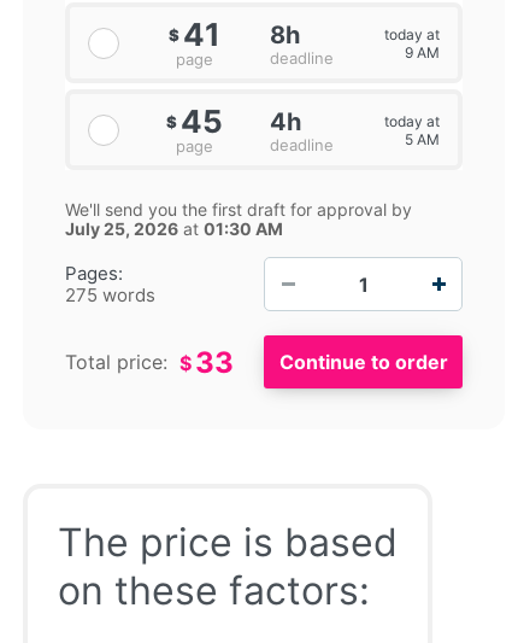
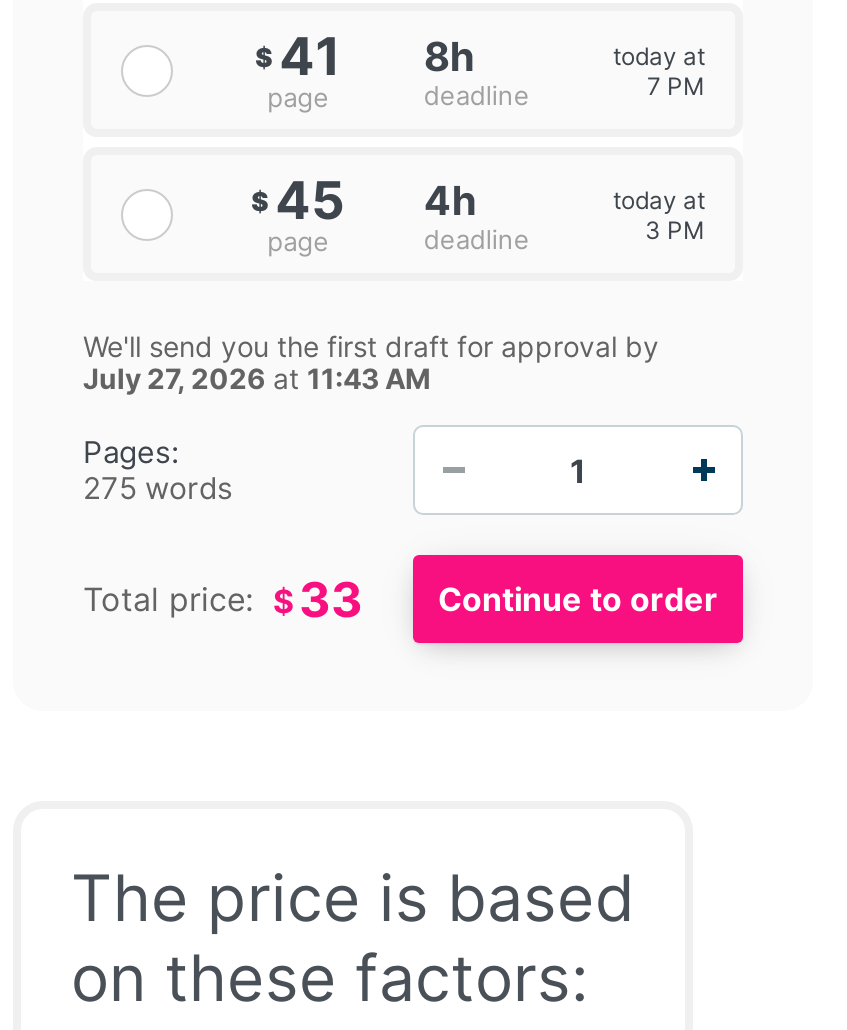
- 9 AM
+ 7 PM

- 5 AM
+ 3 PM

- July 25, 2026 at 01:30 AM
+ July 27, 2026 at 11:43 AM
